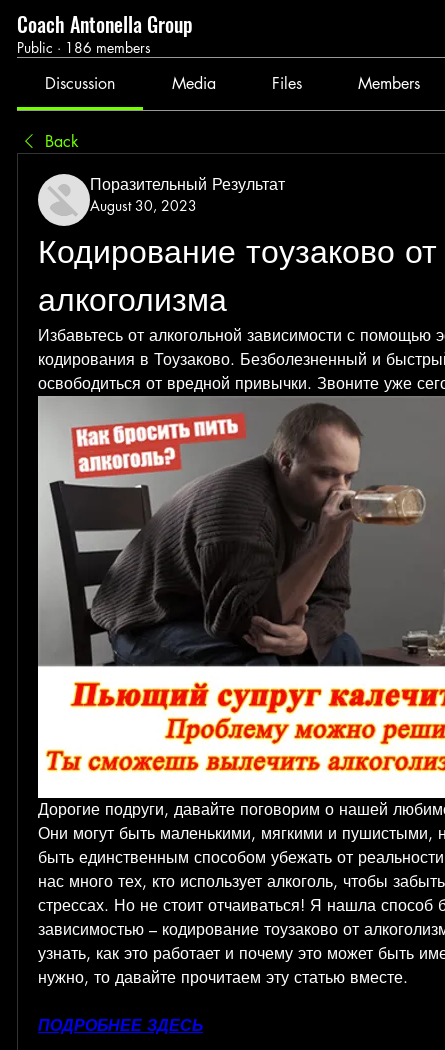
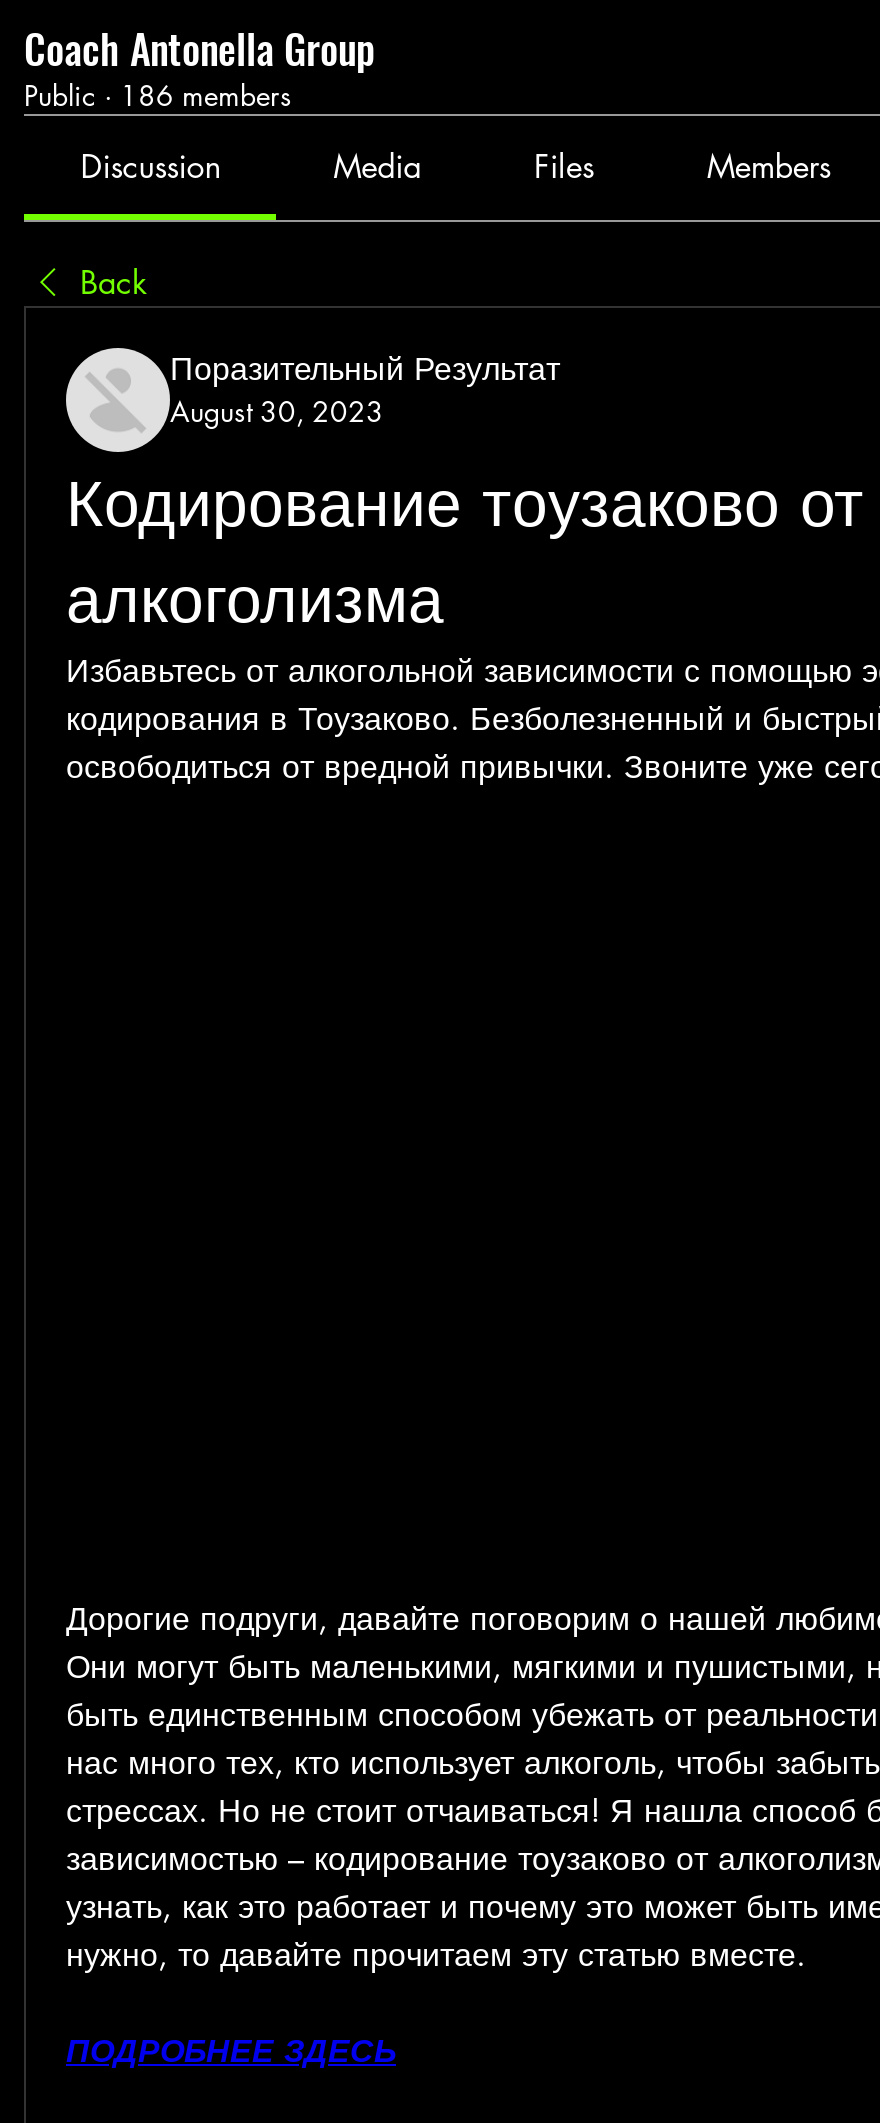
- [image]
